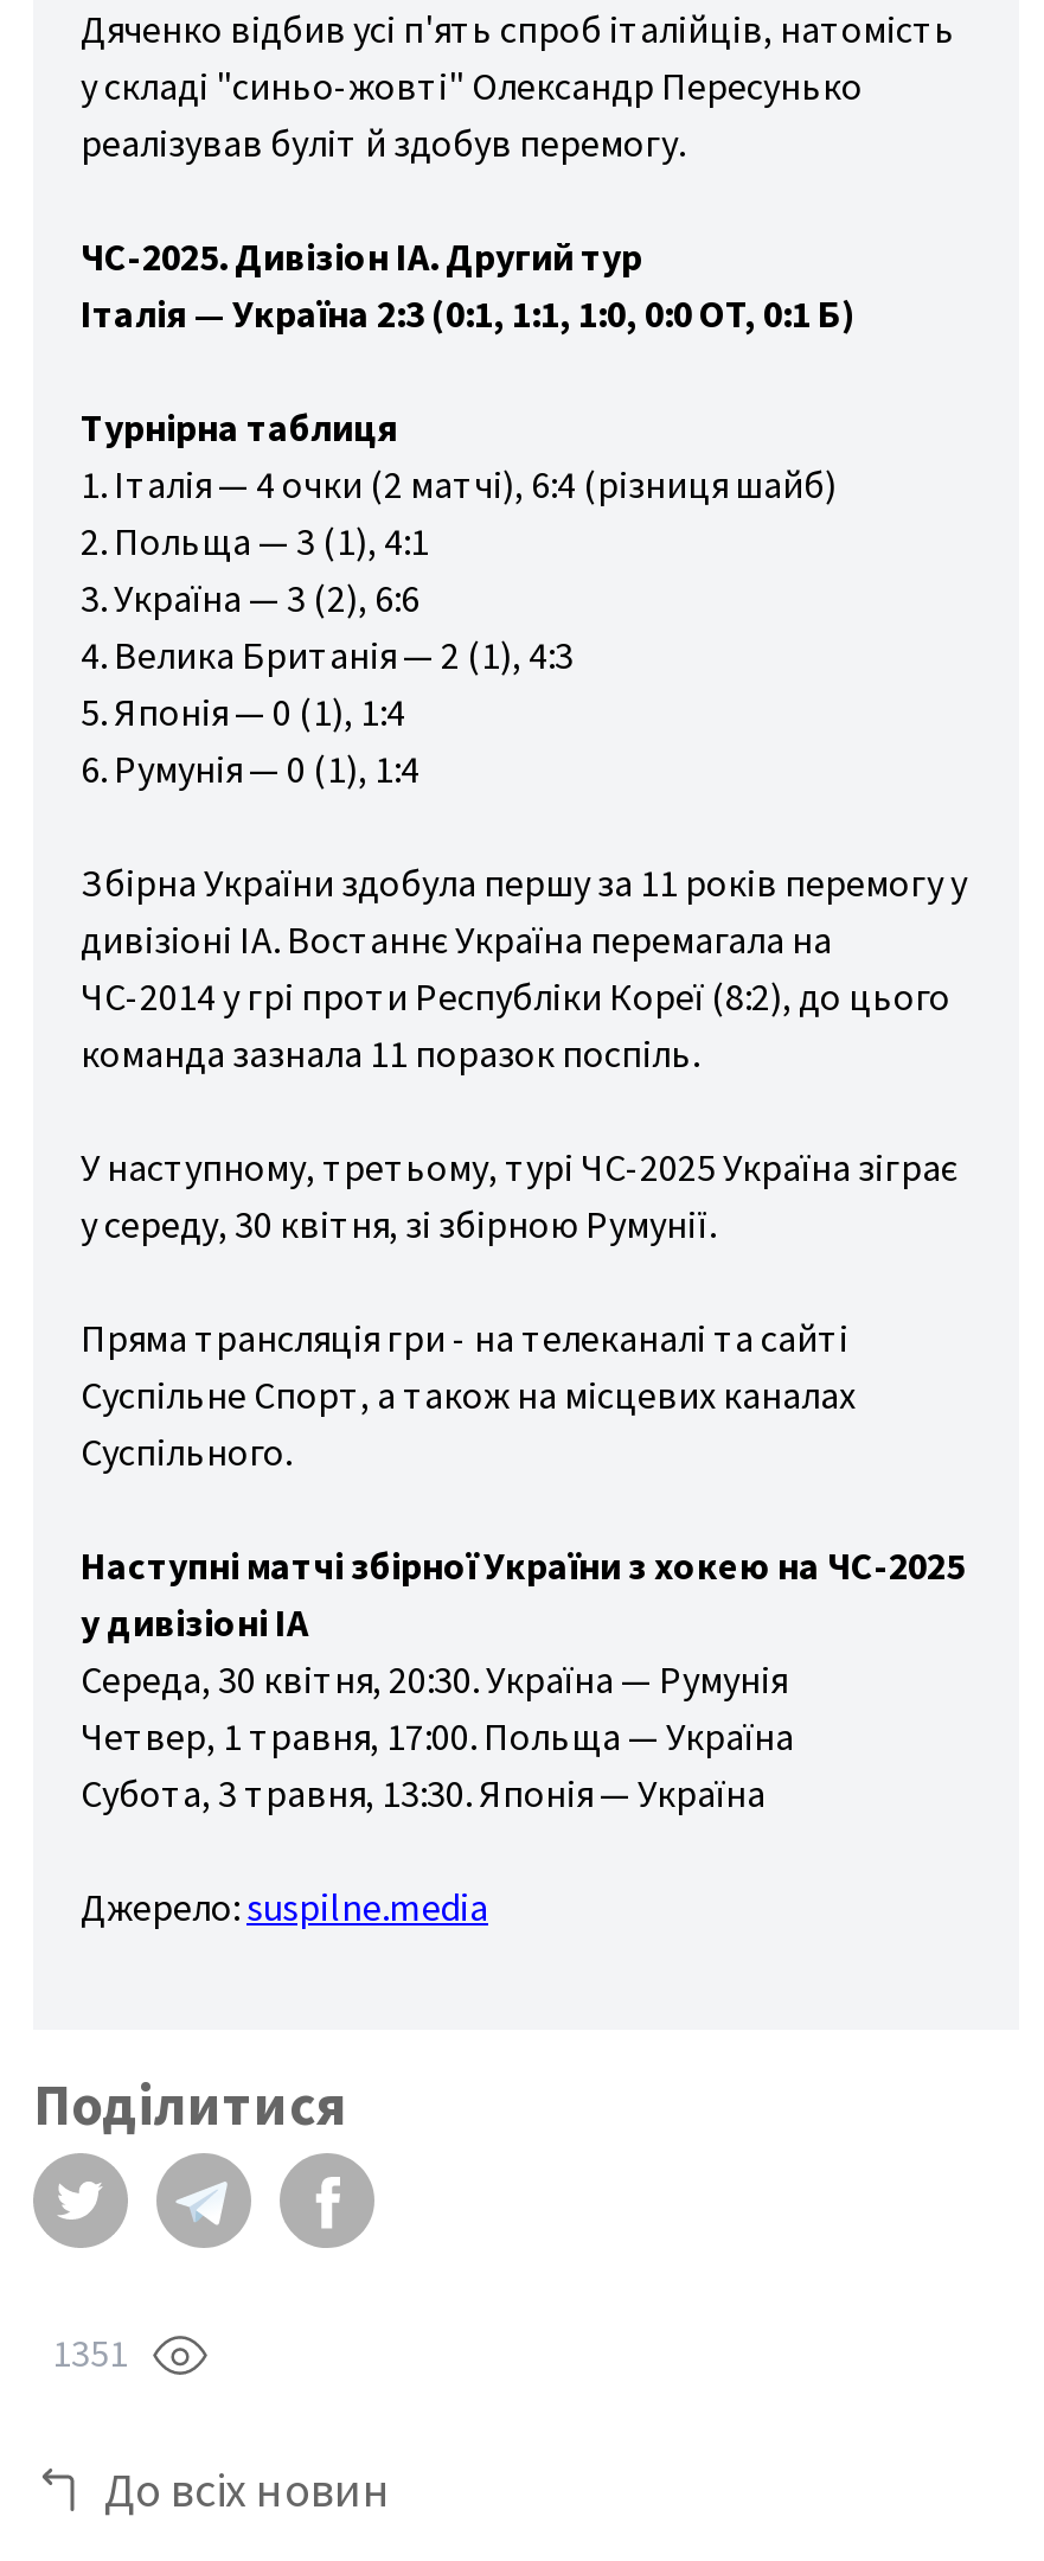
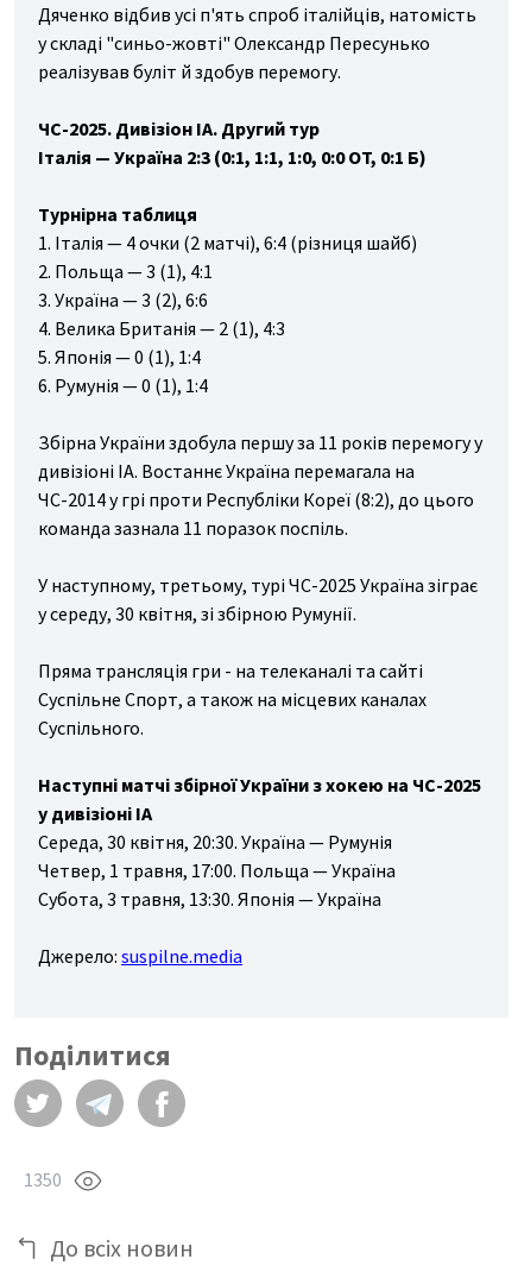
- 1351
+ 1350
